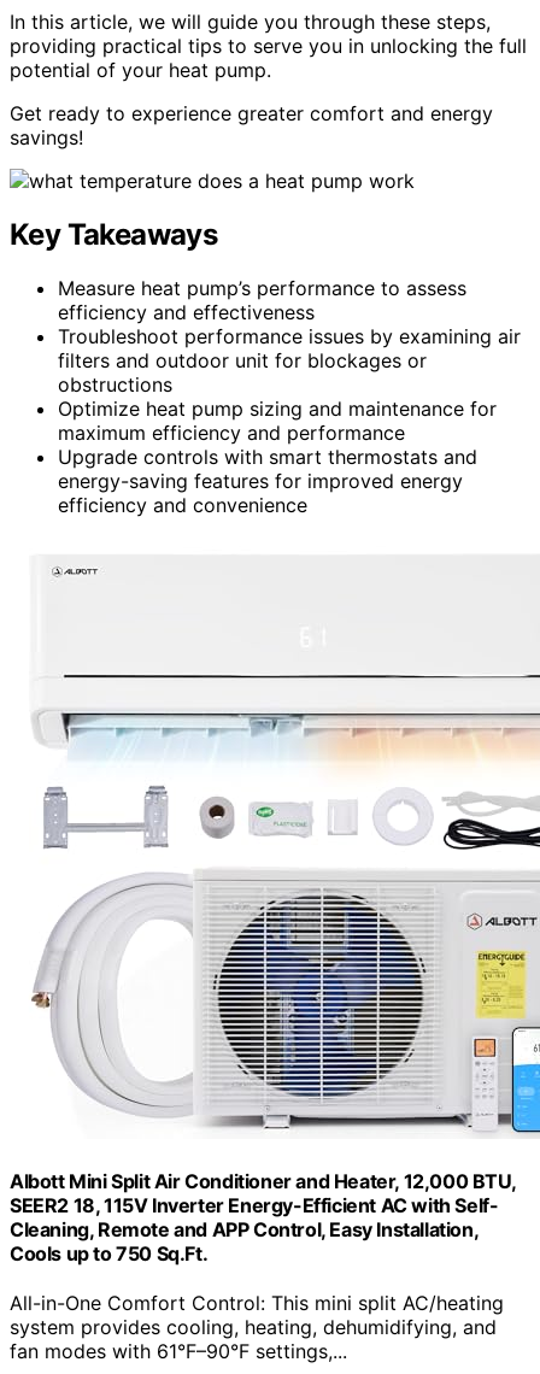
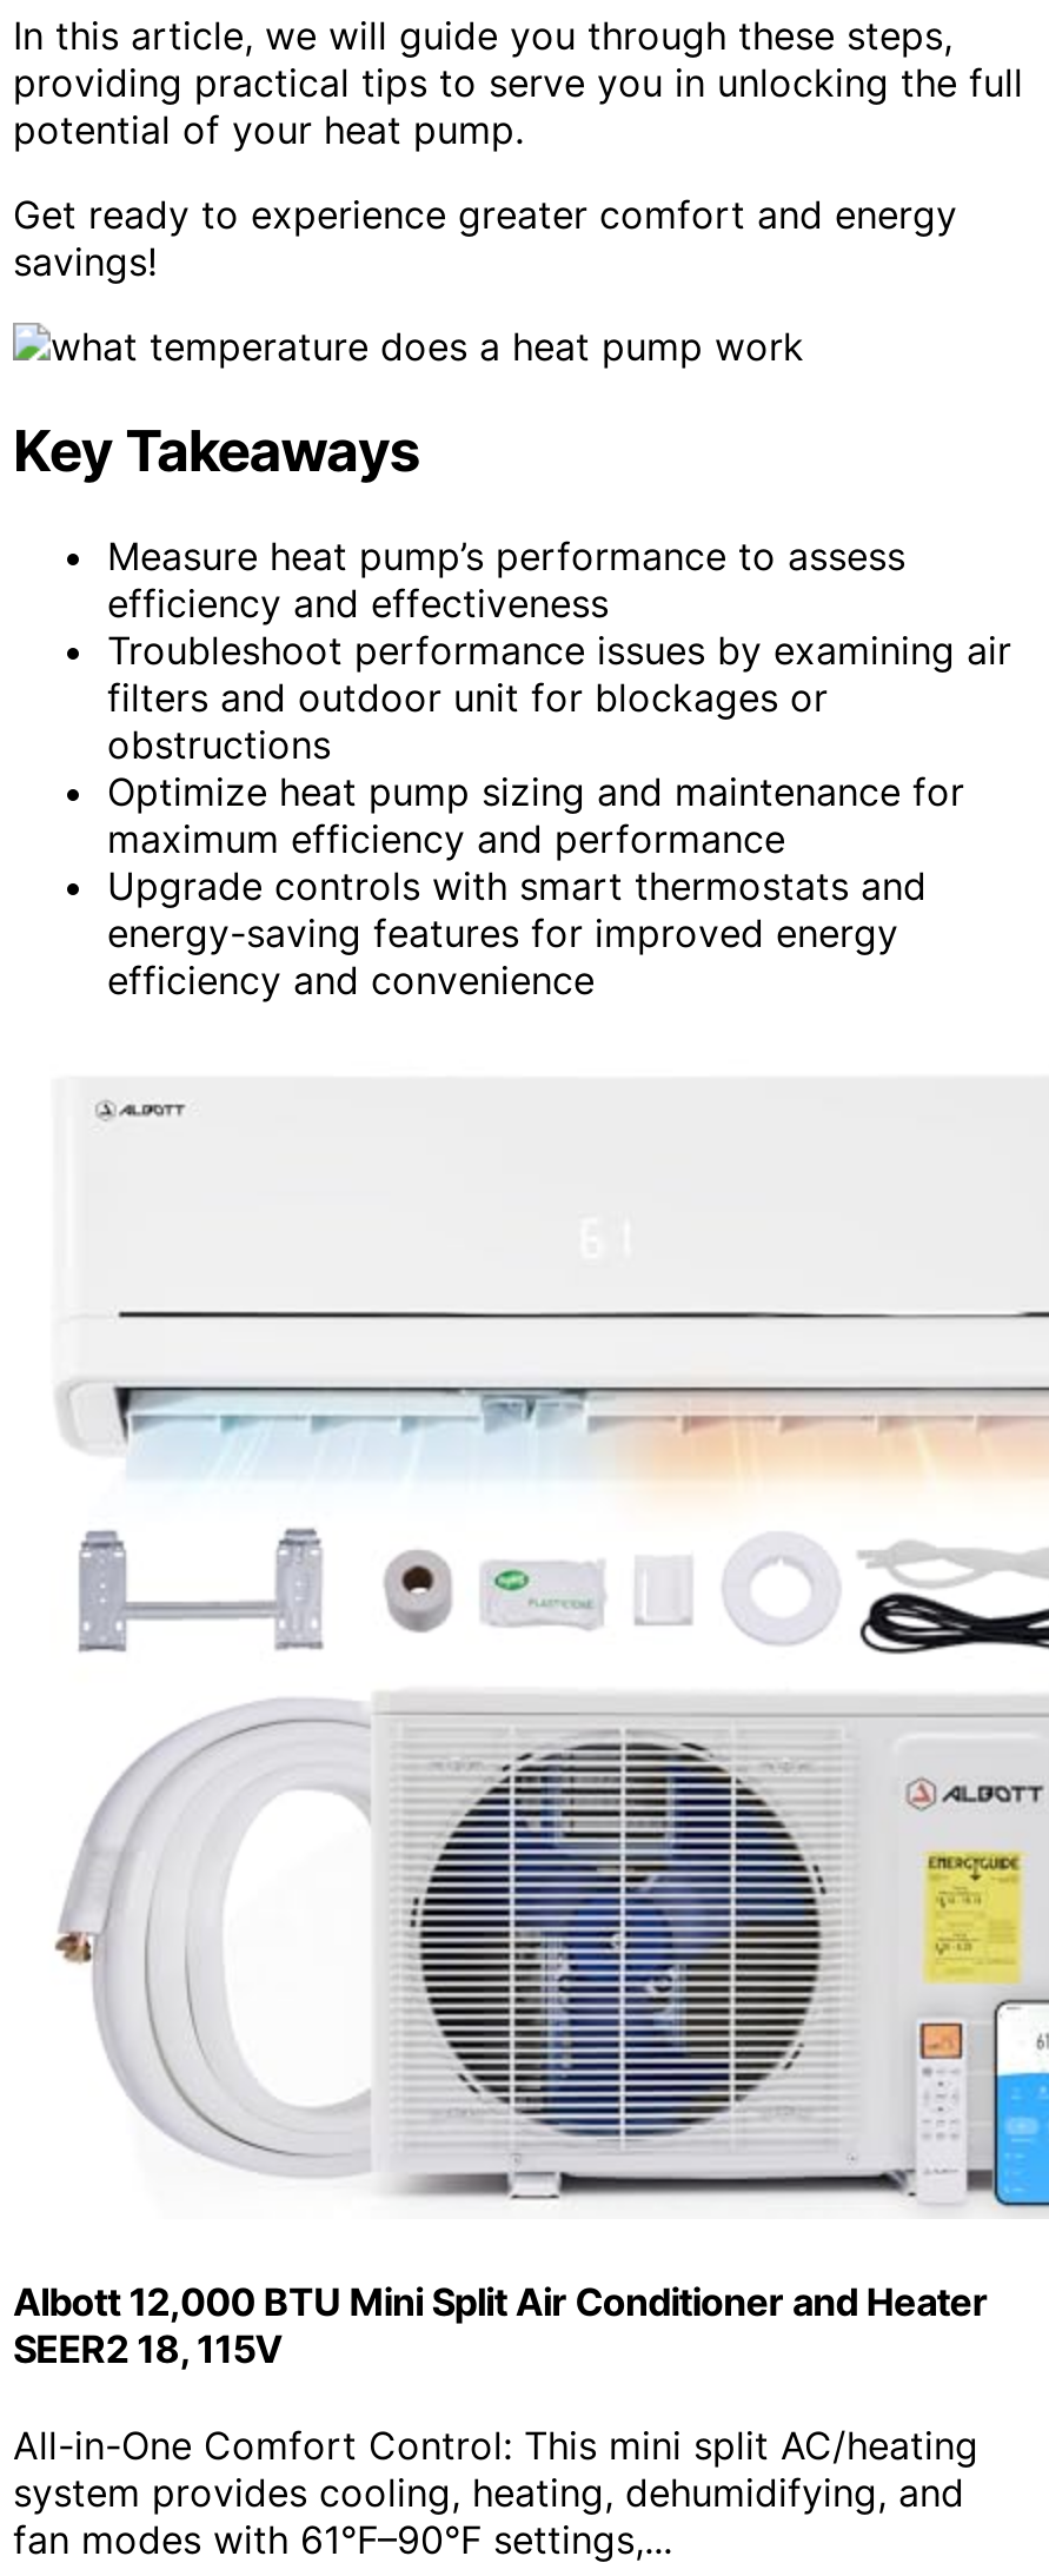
- Albott Mini Split Air Conditioner and Heater, 12,000 BTU,
- SEER2 18, 115V Inverter Energy-Efficient AC with Self-
- Cleaning, Remote and APP Control, Easy Installation,
- Cools up to 750 Sq.Ft.
+ Albott 12,000 BTU Mini Split Air Conditioner and Heater
+ SEER2 18, 115V
